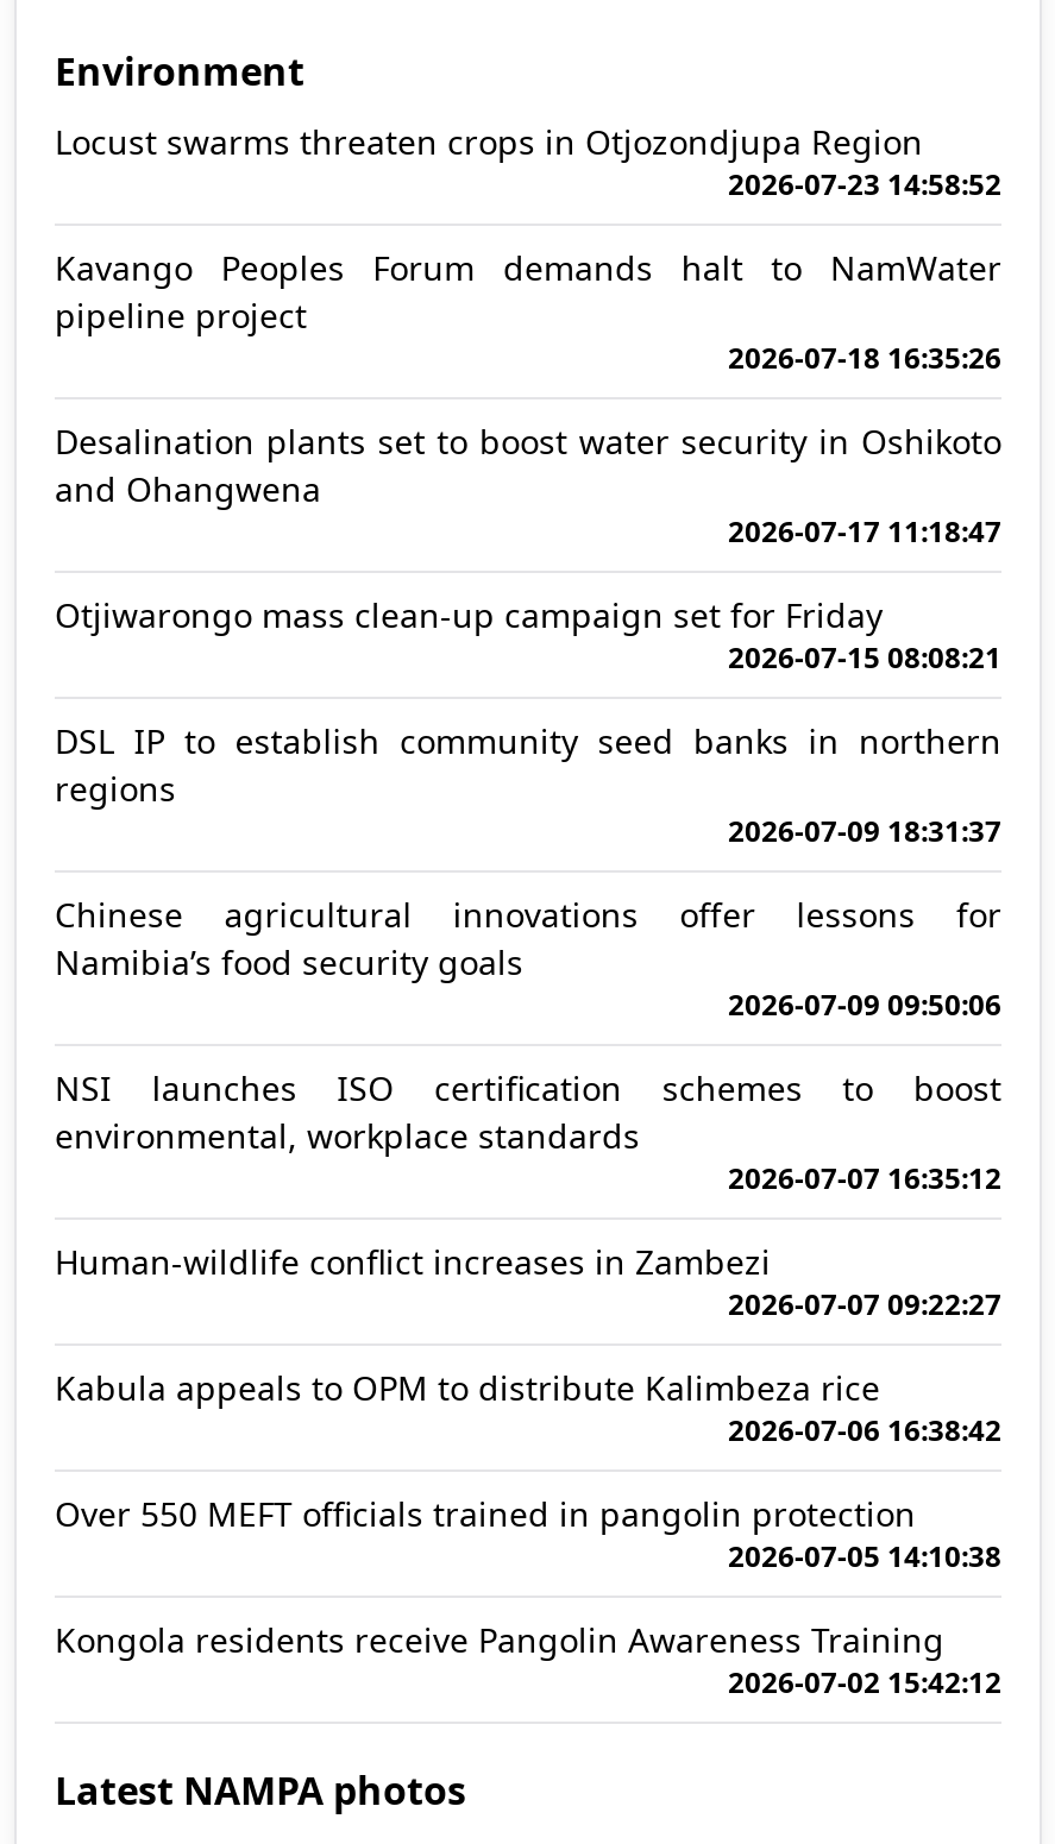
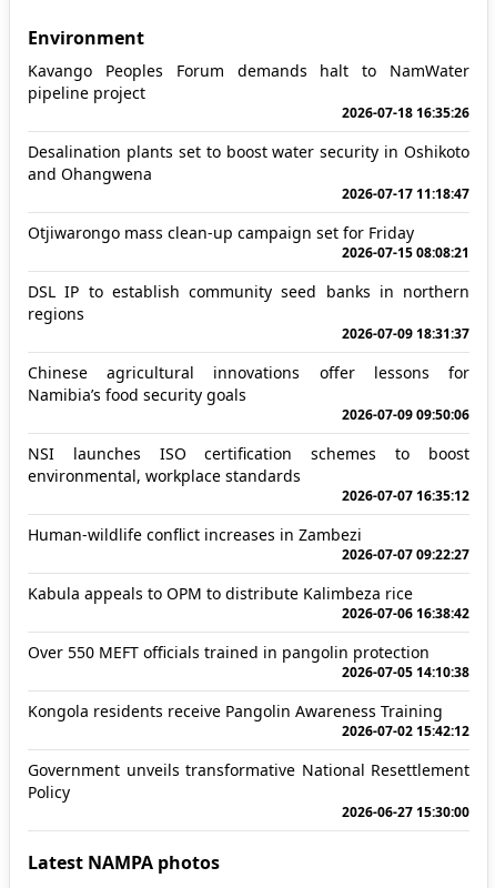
- Locust swarms threaten crops in Otjozondjupa Region
- 2026-07-23 14:58:52

moved up: Kavango Peoples Forum demands halt to NamWater | pipeline project | 2026-07-18 16:35:26 | ... | Kongola residents receive Pangolin Awareness Training | 2026-07-02 15:42:12

+ Government unveils transformative National Resettlement
+ Policy
+ 2026-06-27 15:30:00
